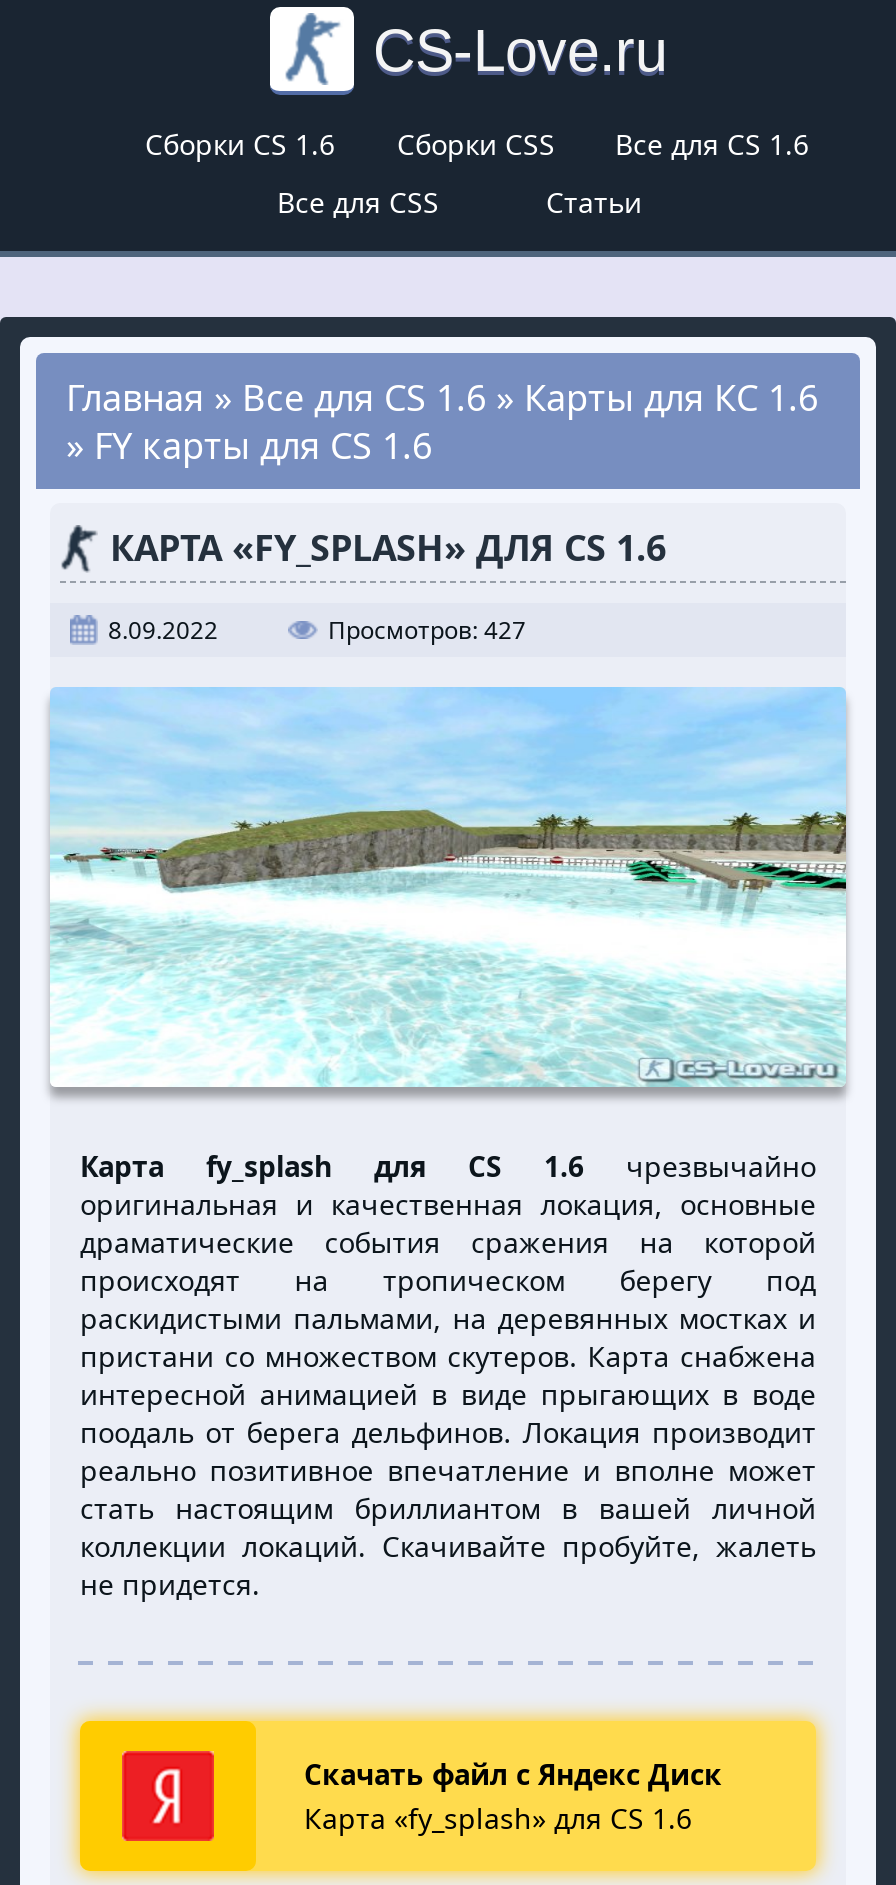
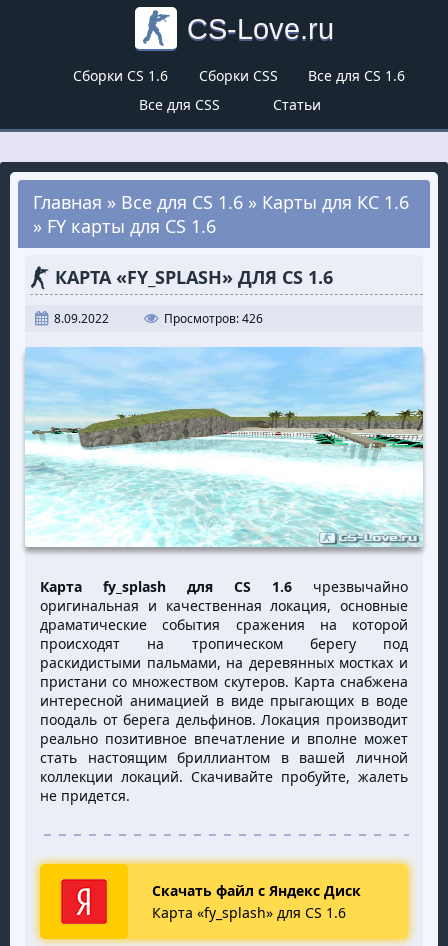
- Просмотров: 427
+ Просмотров: 426
